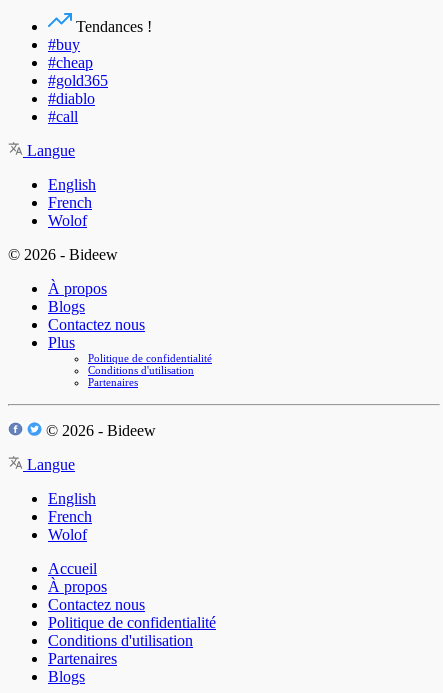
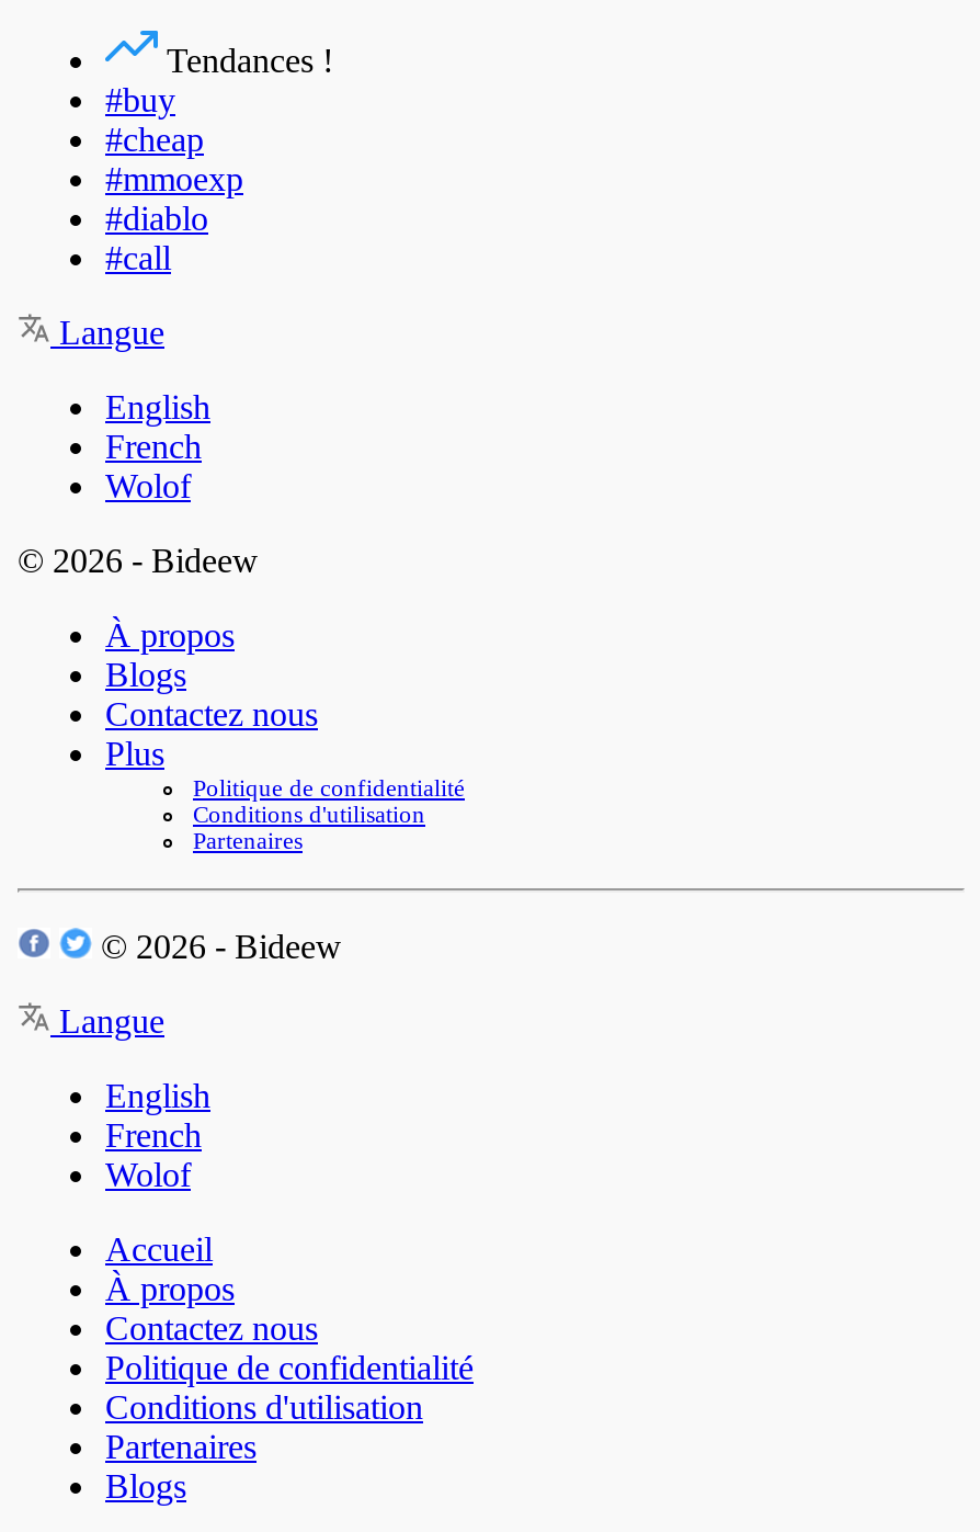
- #gold365
+ #mmoexp
